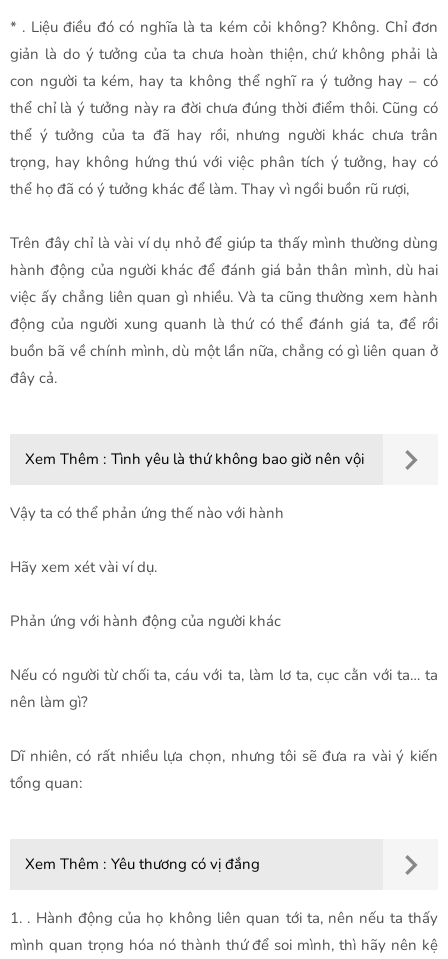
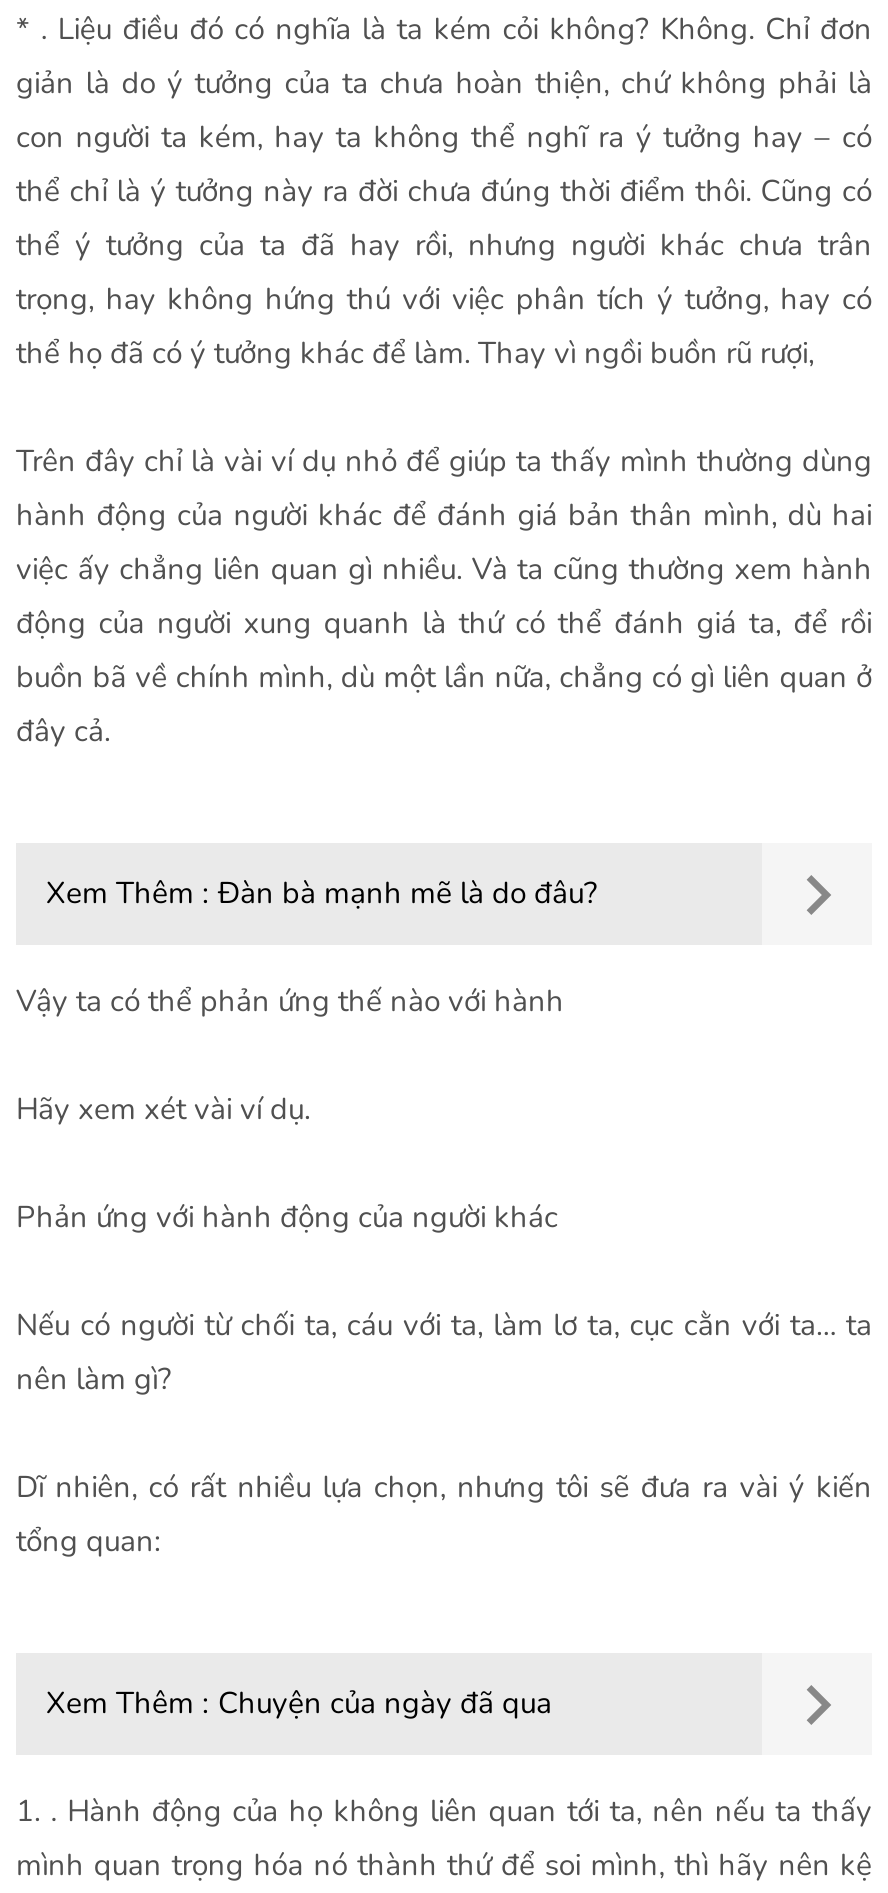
- Xem Thêm : Tình yêu là thứ không bao giờ nên vội
+ Xem Thêm : Đàn bà mạnh mẽ là do đâu?

- Xem Thêm : Yêu thương có vị đắng
+ Xem Thêm : Chuyện của ngày đã qua
